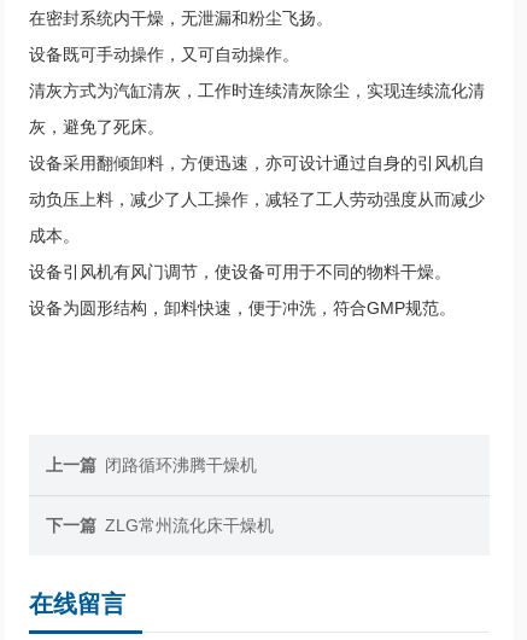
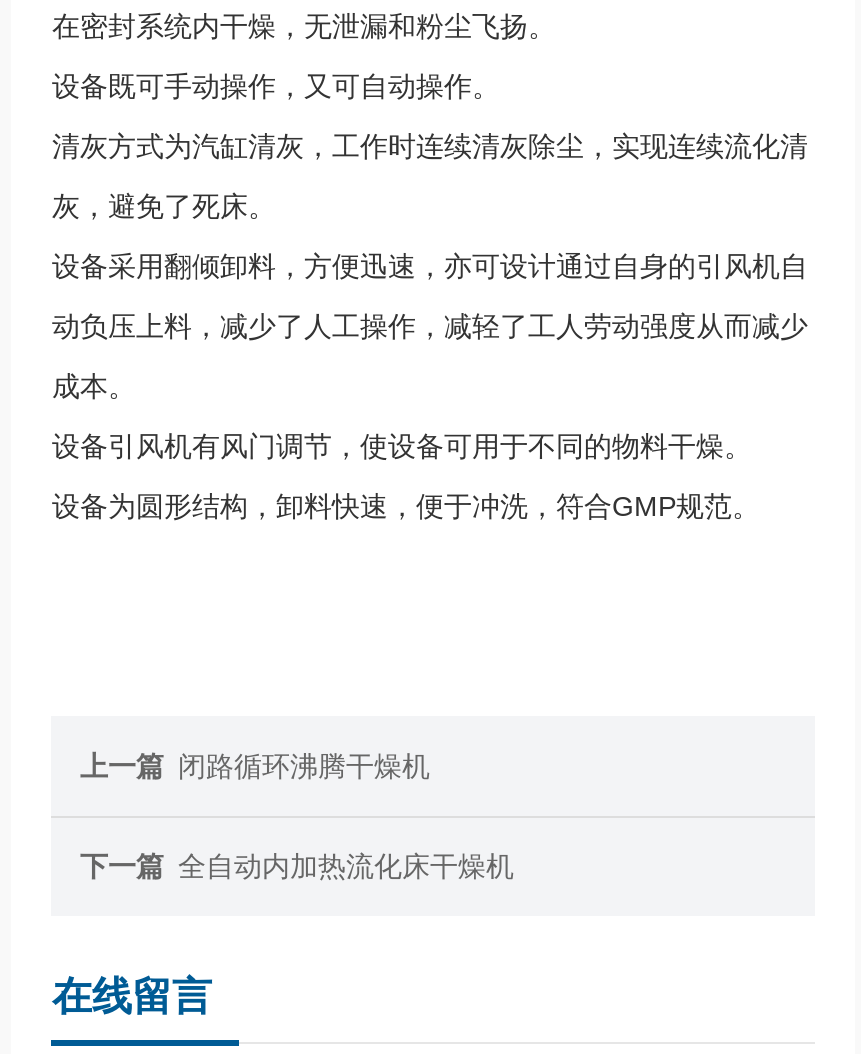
- 下一篇 ZLG常州流化床干燥机
+ 下一篇 全自动内加热流化床干燥机
